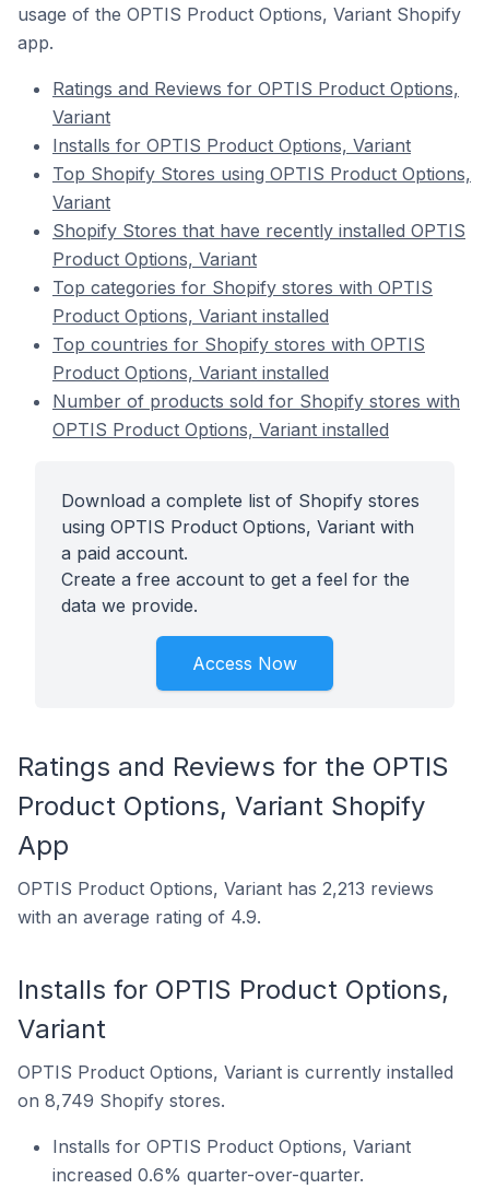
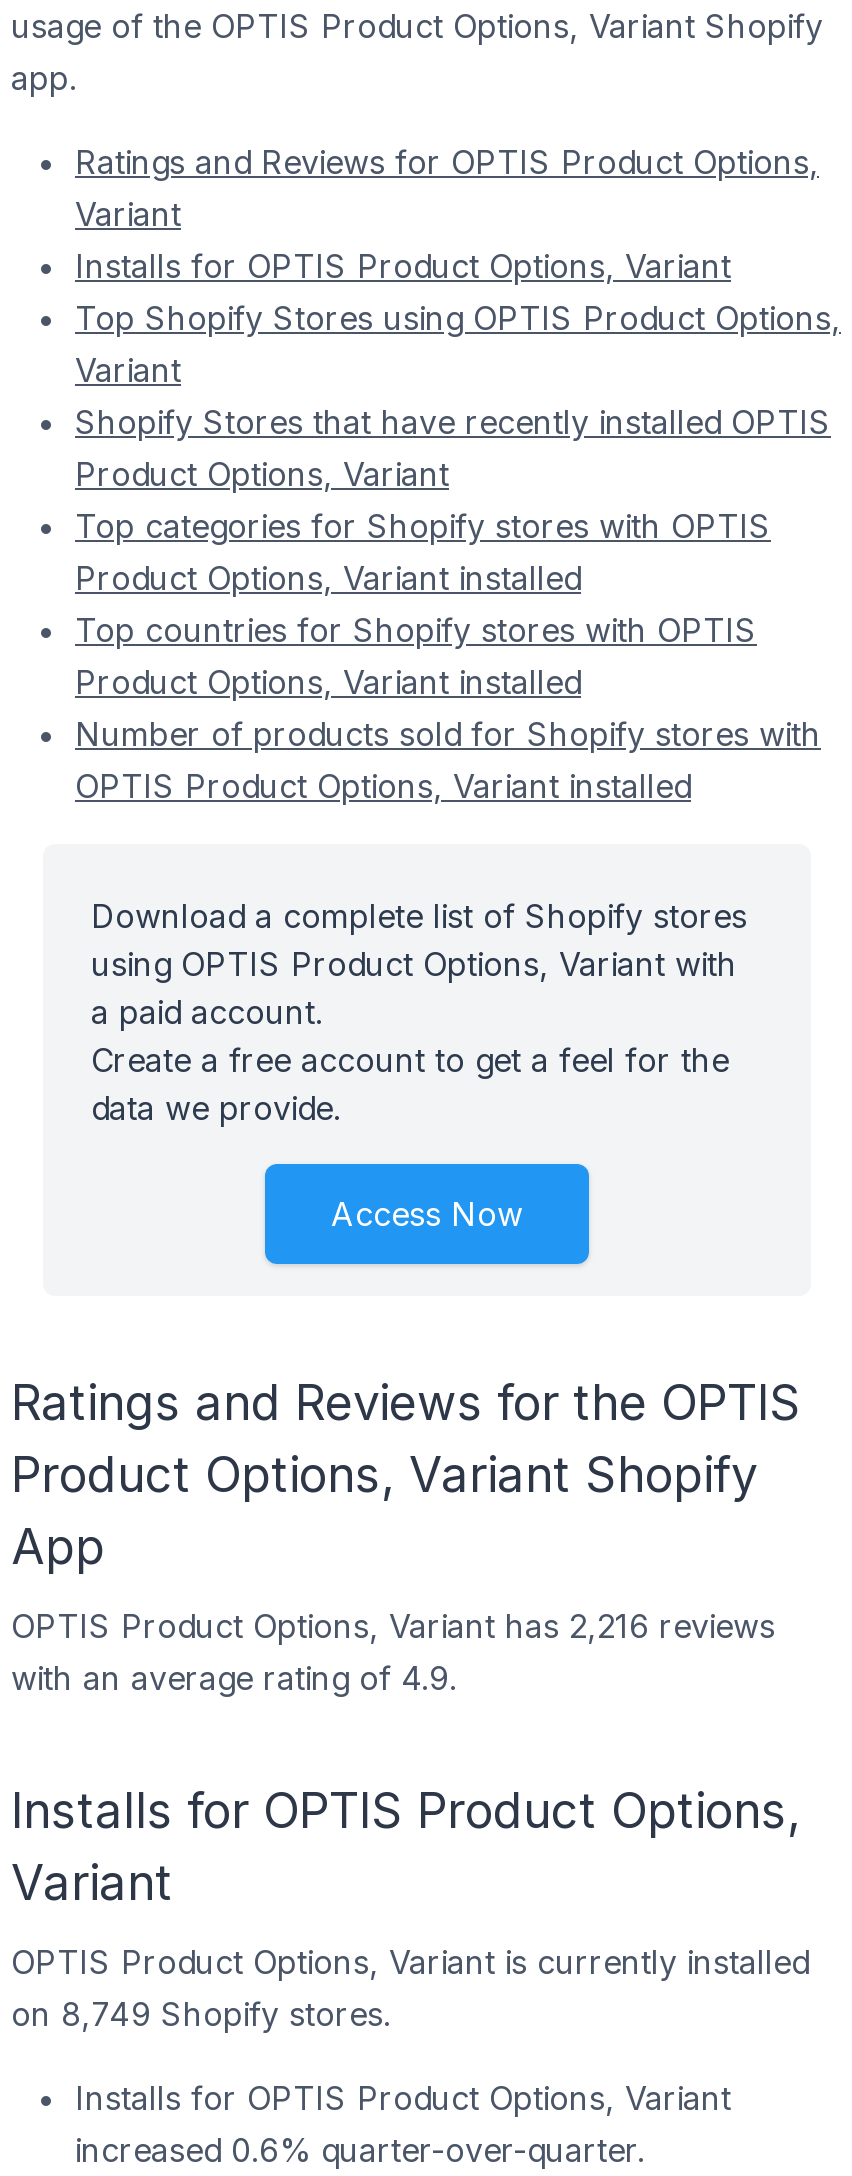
- OPTIS Product Options, Variant has 2,213 reviews
+ OPTIS Product Options, Variant has 2,216 reviews
